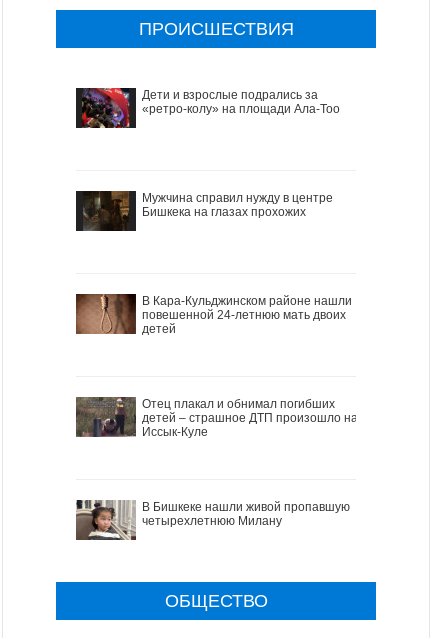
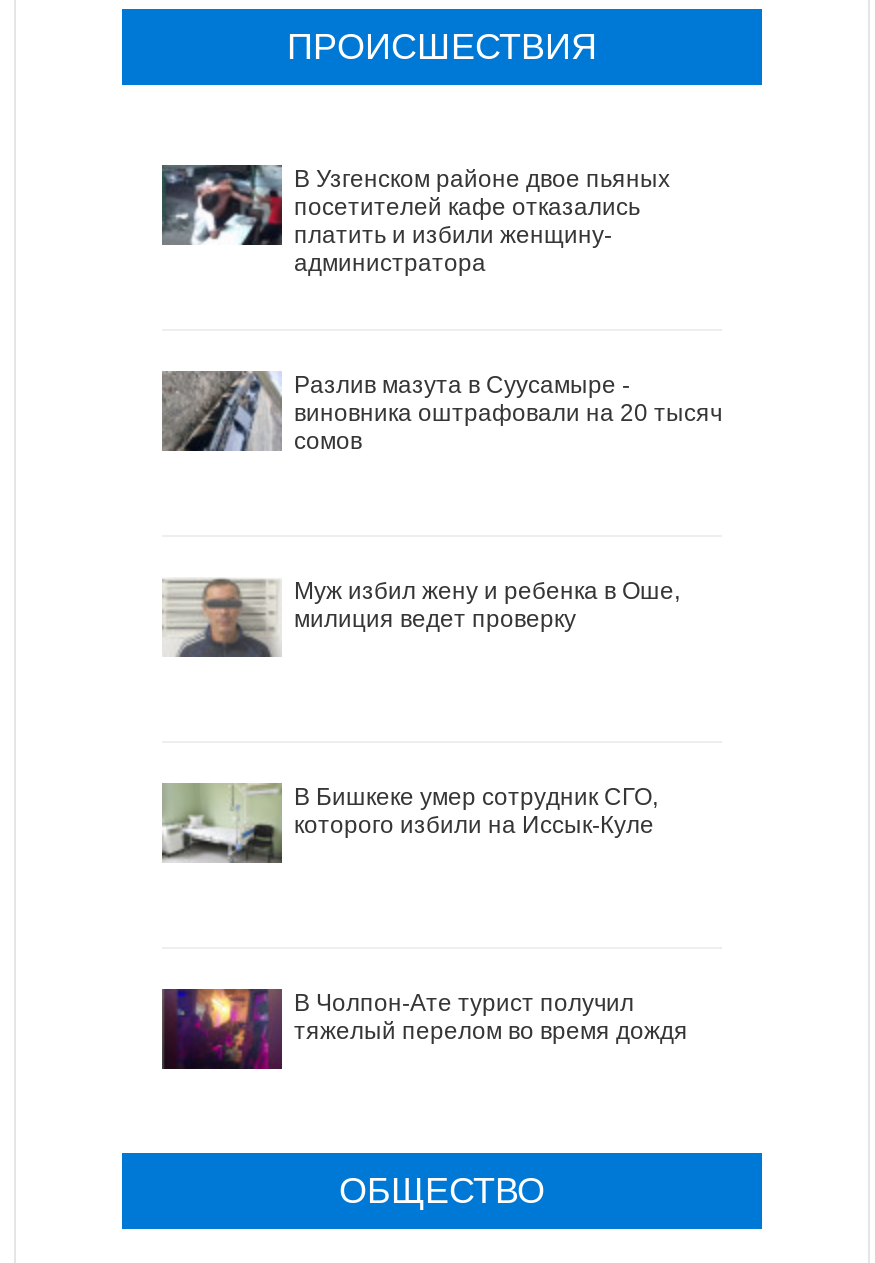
- [image]
- Дети и взрослые подрались за
- «ретро-колу» на площади Ала-Тоо
+ [image]
+ В Узгенском районе двое пьяных
+ посетителей кафе отказались
+ платить и избили женщину-
+ администратора

- [image]
- Мужчина справил нужду в центре
- Бишкека на глазах прохожих
+ [image]
+ Разлив мазута в Суусамыре -
+ виновника оштрафовали на 20 тысяч
+ сомов

- [image]
- В Кара-Кульджинском районе нашли
- повешенной 24-летнюю мать двоих
- детей
+ [image]
+ Муж избил жену и ребенка в Оше,
+ милиция ведет проверку

- [image]
- Отец плакал и обнимал погибших
- детей – страшное ДТП произошло на
- Иссык-Куле
+ [image]
+ В Бишкеке умер сотрудник СГО,
+ которого избили на Иссык-Куле

- [image]
- В Бишкеке нашли живой пропавшую
- четырехлетнюю Милану
+ [image]
+ В Чолпон-Ате турист получил
+ тяжелый перелом во время дождя
